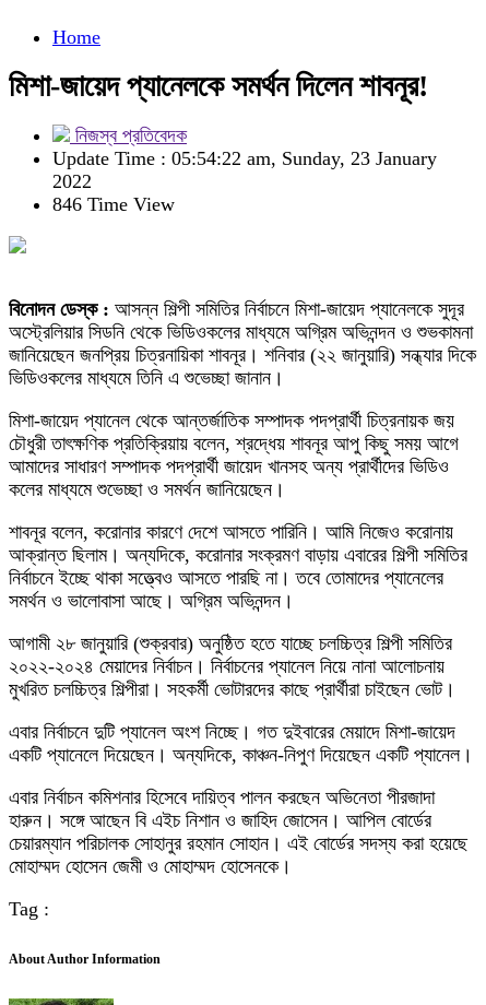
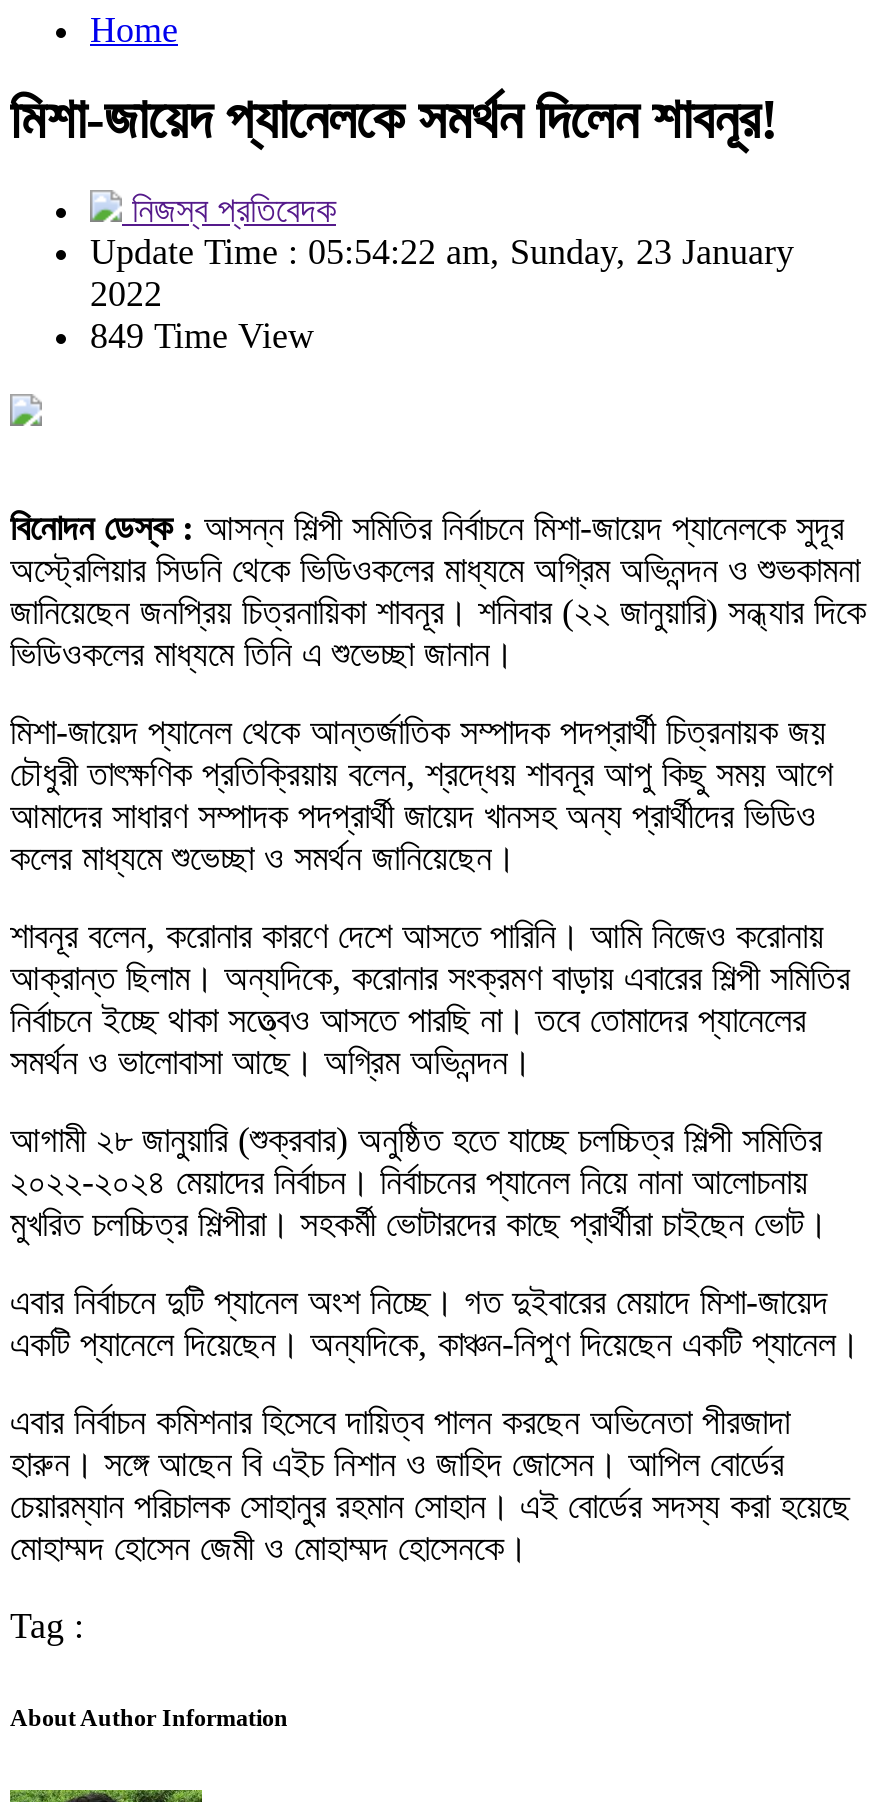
- 846 Time View
+ 849 Time View
